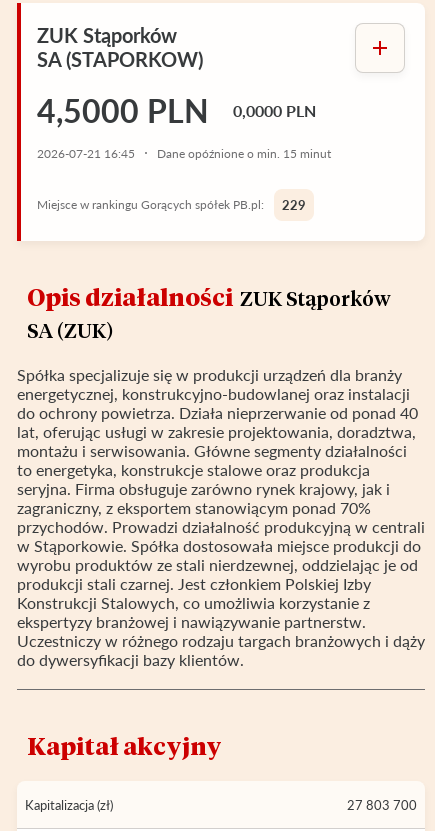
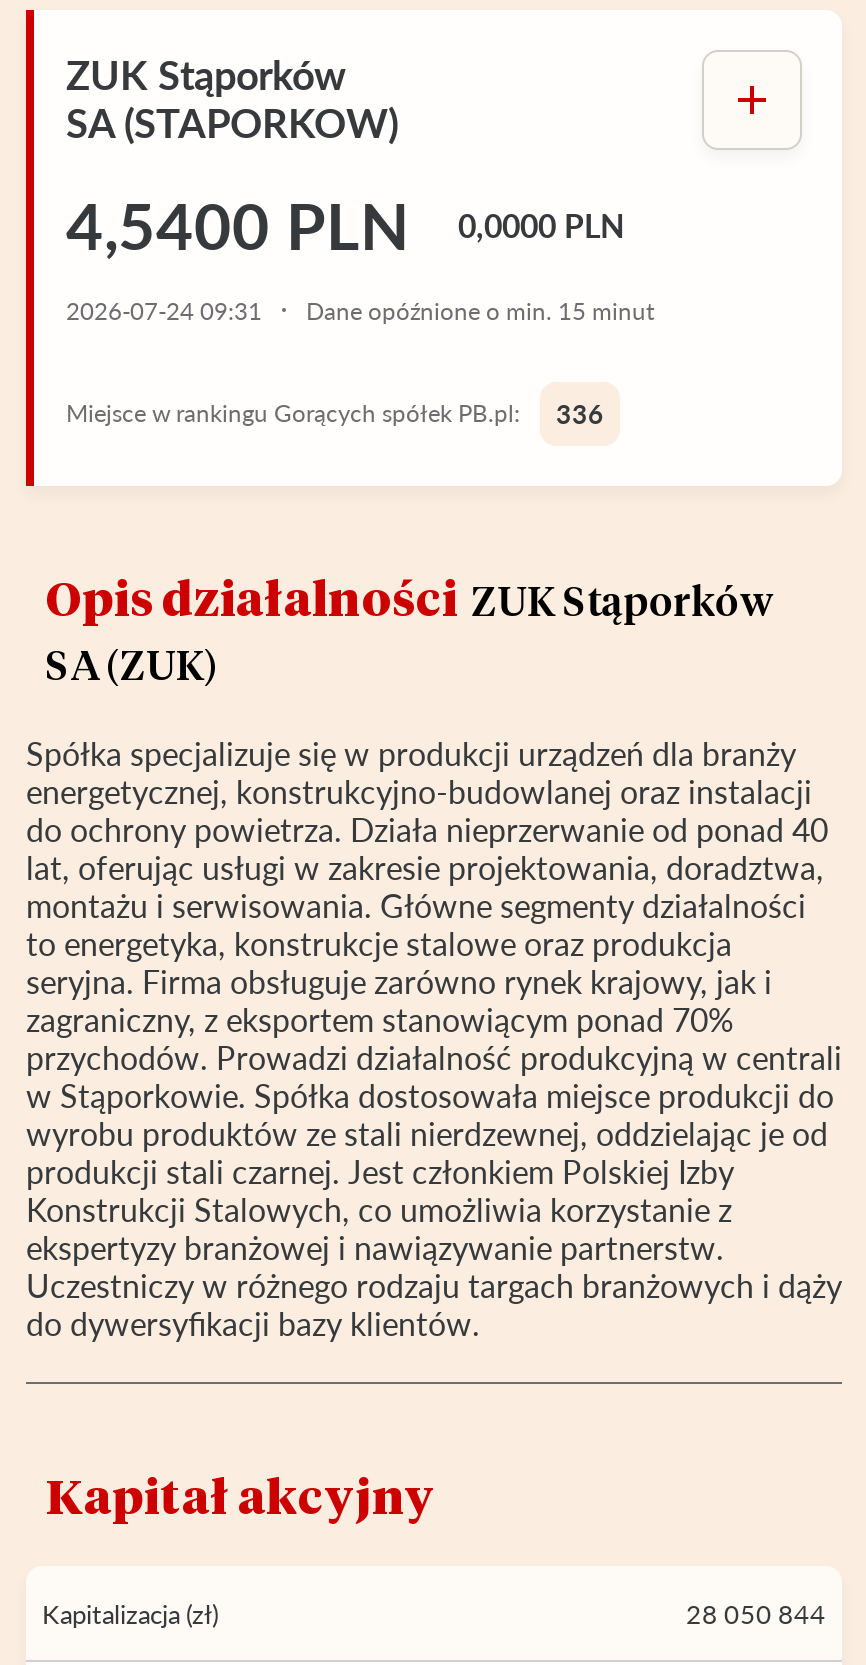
- 4,5000 PLN 0,0000 PLN
+ 4,5400 PLN 0,0000 PLN

- 2026-07-21 16:45 Dane opóźnione o min. 15 minut
+ 2026-07-24 09:31 Dane opóźnione o min. 15 minut

- Miejsce w rankingu Gorących spółek PB.pl: 229
+ Miejsce w rankingu Gorących spółek PB.pl: 336

- 27 803 700
+ 28 050 844
